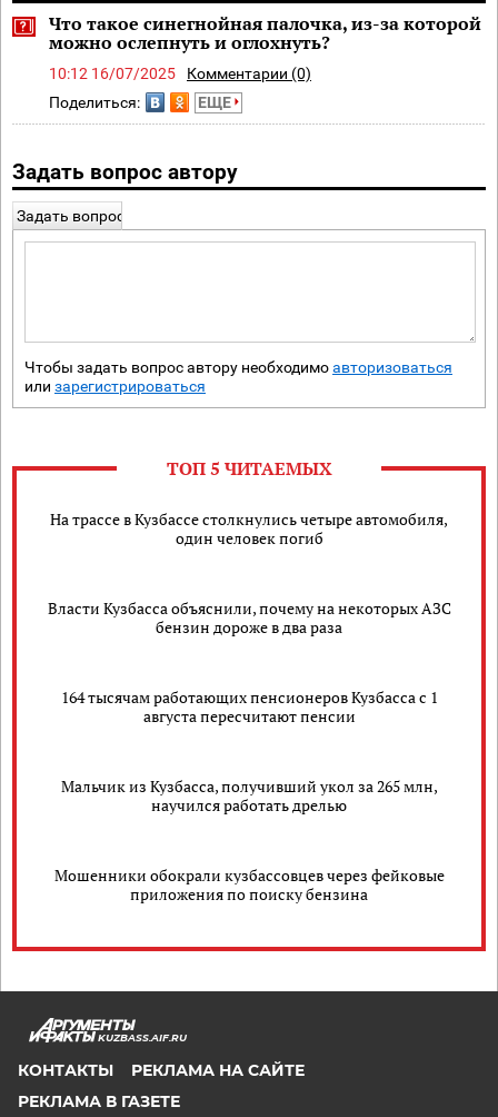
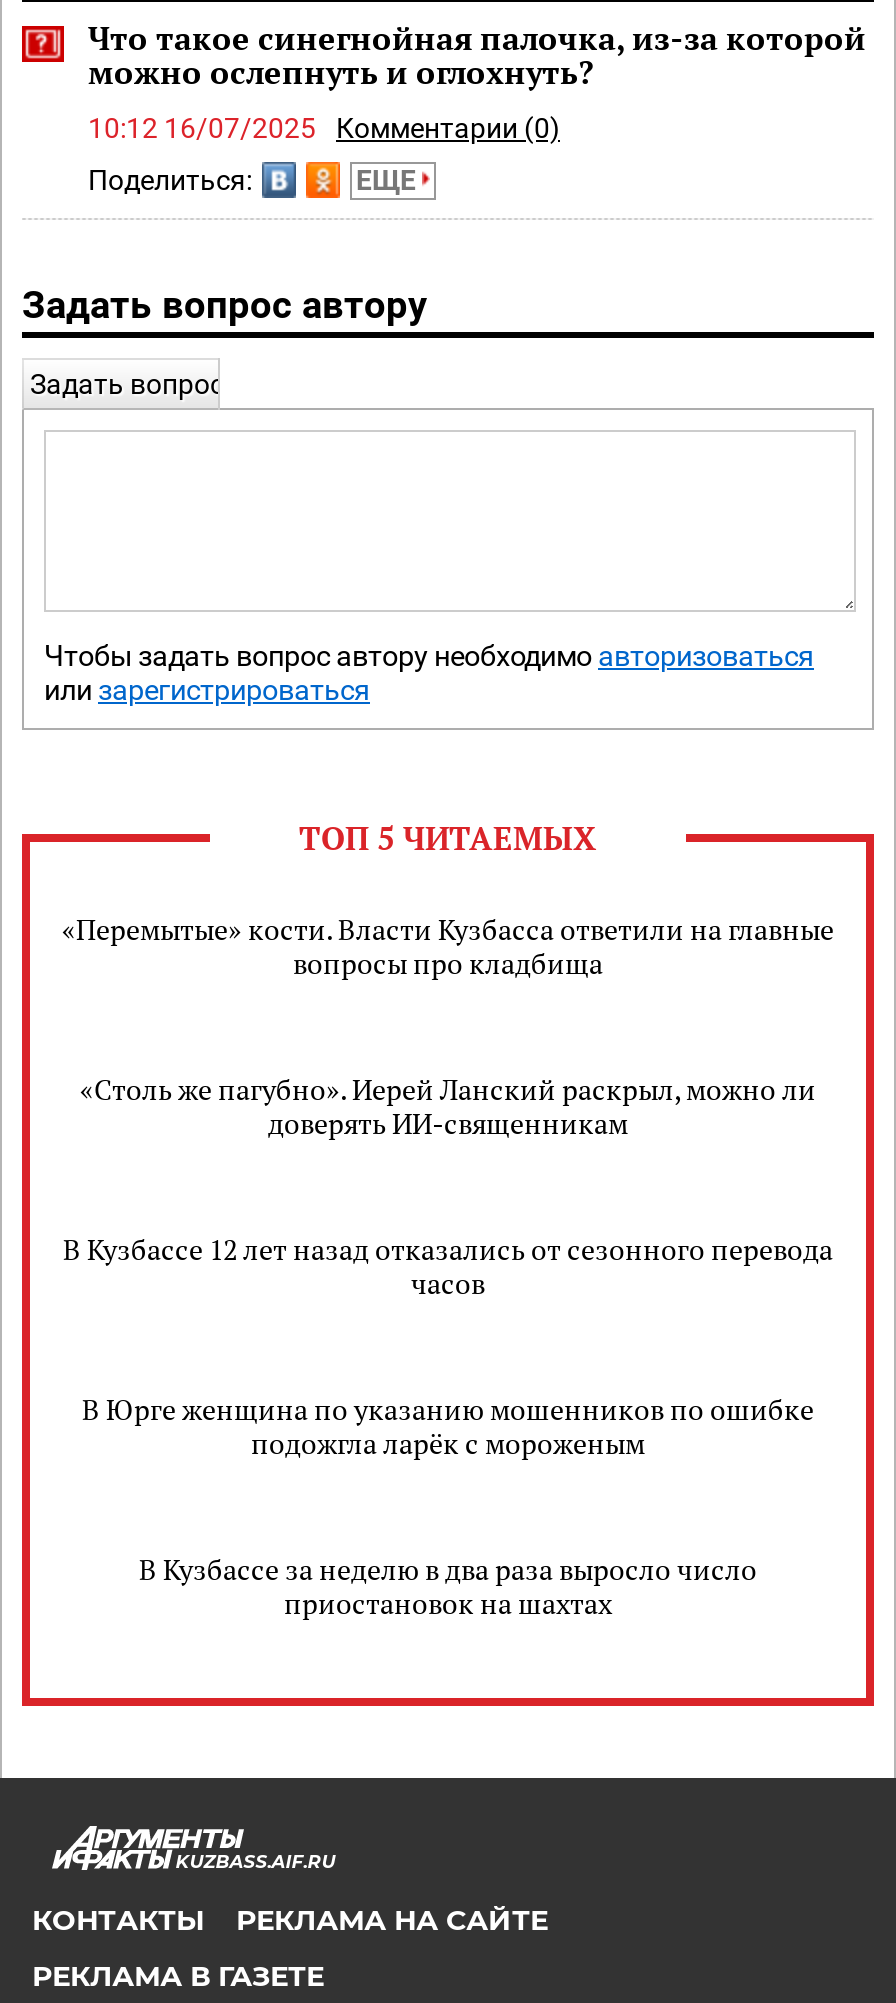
- На трассе в Кузбассе столкнулись четыре автомобиля,
- один человек погиб
+ «Перемытые» кости. Власти Кузбасса ответили на главные
+ вопросы про кладбища

- Власти Кузбасса объяснили, почему на некоторых АЗС
- бензин дороже в два раза
+ «Столь же пагубно». Иерей Ланский раскрыл, можно ли
+ доверять ИИ-священникам

- 164 тысячам работающих пенсионеров Кузбасса с 1
- августа пересчитают пенсии
+ В Кузбассе 12 лет назад отказались от сезонного перевода
+ часов

- Мальчик из Кузбасса, получивший укол за 265 млн,
- научился работать дрелью
+ В Юрге женщина по указанию мошенников по ошибке
+ подожгла ларёк с мороженым

- Мошенники обокрали кузбассовцев через фейковые
- приложения по поиску бензина
+ В Кузбассе за неделю в два раза выросло число
+ приостановок на шахтах
